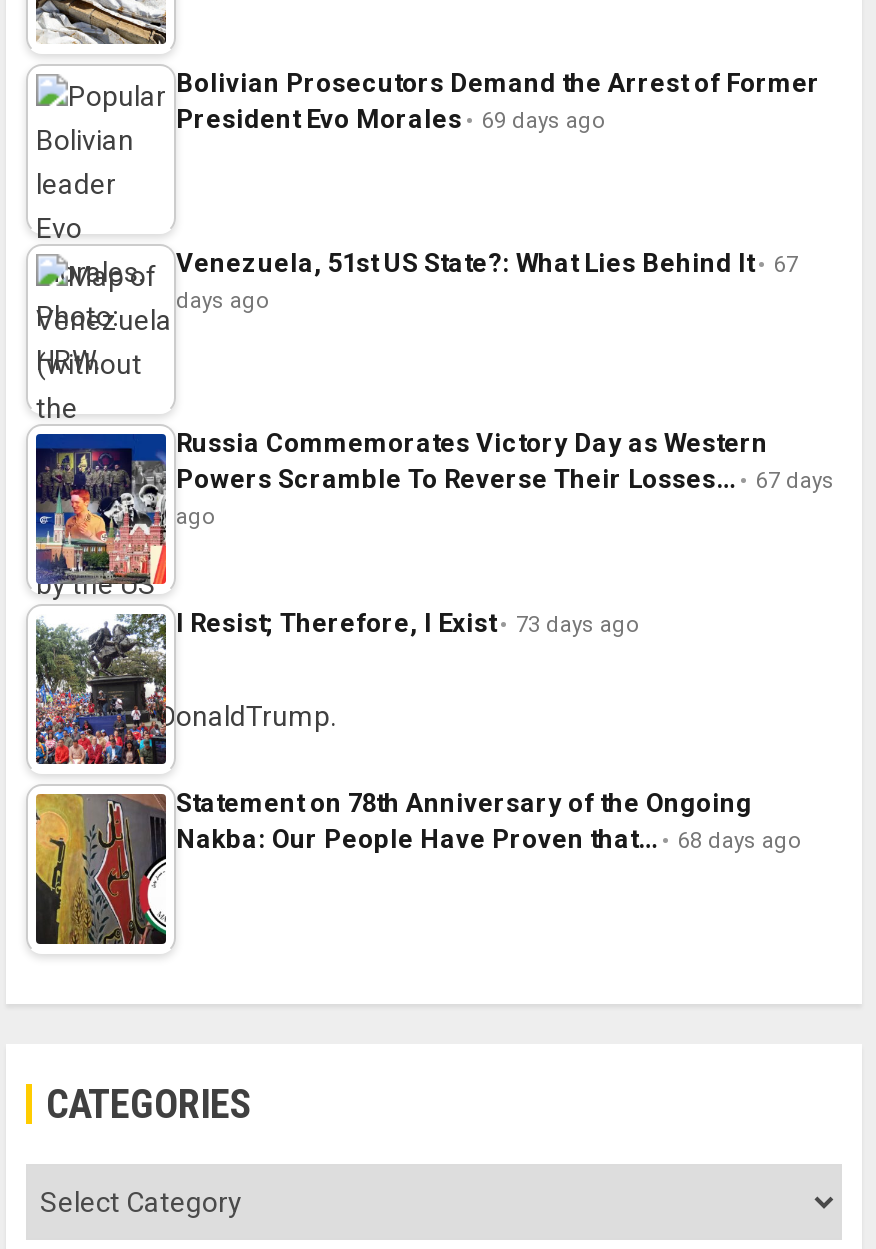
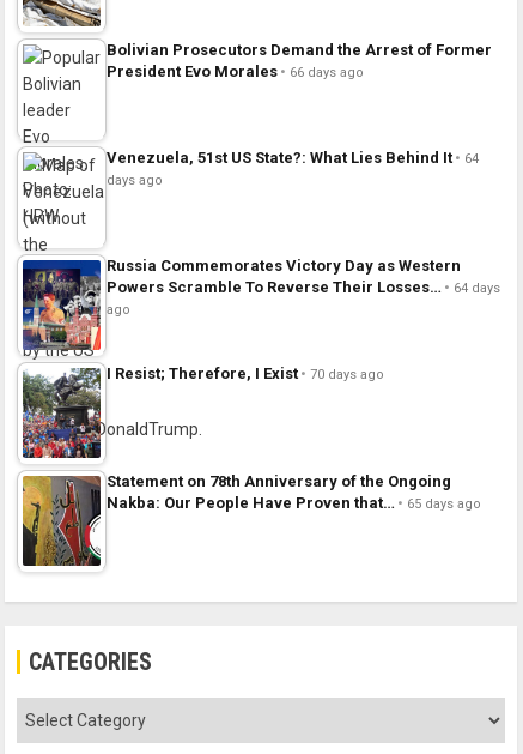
- President Evo Morales 69 days ago
+ President Evo Morales 66 days ago

- Venezuela, 51st US State?: What Lies Behind It 67
+ Venezuela, 51st US State?: What Lies Behind It 64

- Powers Scramble To Reverse Their Losses… 67 days
+ Powers Scramble To Reverse Their Losses… 64 days

- I Resist; Therefore, I Exist 73 days ago
+ I Resist; Therefore, I Exist 70 days ago

- Nakba: Our People Have Proven that… 68 days ago
+ Nakba: Our People Have Proven that… 65 days ago
